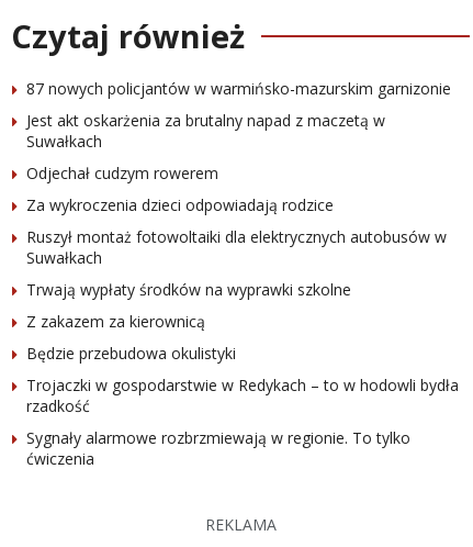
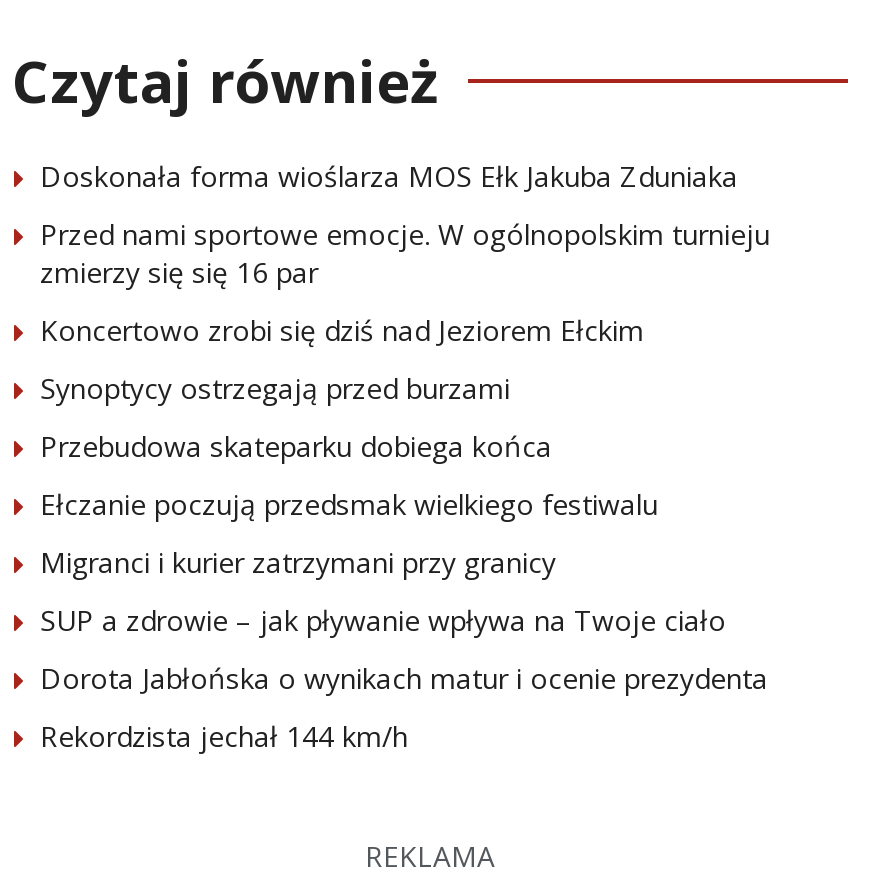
- 87 nowych policjantów w warmińsko-mazurskim garnizonie
+ Doskonała forma wioślarza MOS Ełk Jakuba Zduniaka

- Jest akt oskarżenia za brutalny napad z maczetą w
- Suwałkach
+ Przed nami sportowe emocje. W ogólnopolskim turnieju
+ zmierzy się się 16 par

- Odjechał cudzym rowerem
+ Koncertowo zrobi się dziś nad Jeziorem Ełckim

- Za wykroczenia dzieci odpowiadają rodzice
+ Synoptycy ostrzegają przed burzami

- Ruszył montaż fotowoltaiki dla elektrycznych autobusów w
- Suwałkach
+ Przebudowa skateparku dobiega końca

- Trwają wypłaty środków na wyprawki szkolne
+ Ełczanie poczują przedsmak wielkiego festiwalu

- Z zakazem za kierownicą
+ Migranci i kurier zatrzymani przy granicy

- Będzie przebudowa okulistyki
+ SUP a zdrowie – jak pływanie wpływa na Twoje ciało

- Trojaczki w gospodarstwie w Redykach – to w hodowli bydła
- rzadkość
+ Dorota Jabłońska o wynikach matur i ocenie prezydenta

- Sygnały alarmowe rozbrzmiewają w regionie. To tylko
- ćwiczenia
+ Rekordzista jechał 144 km/h
